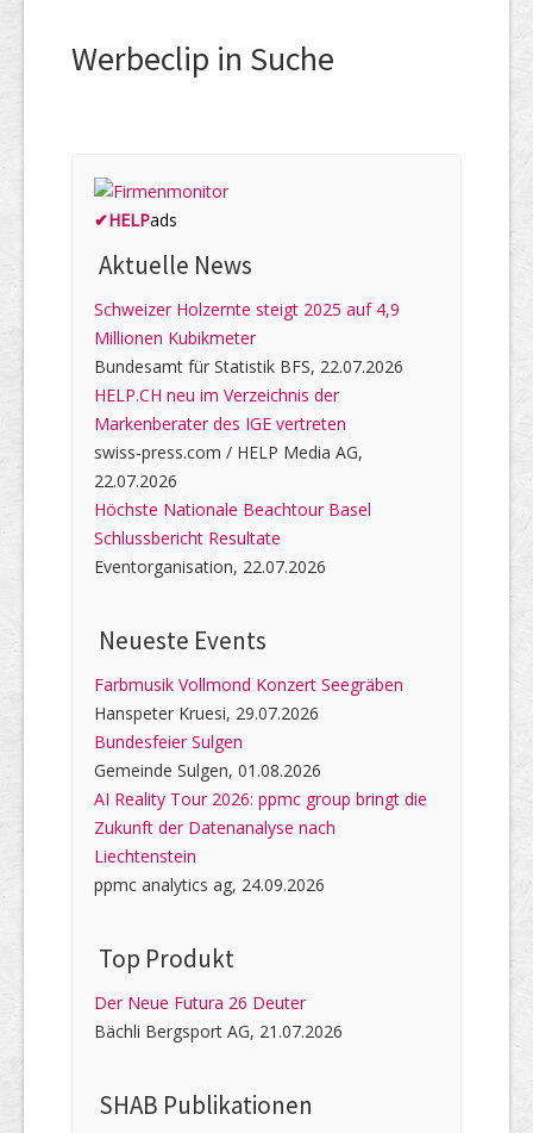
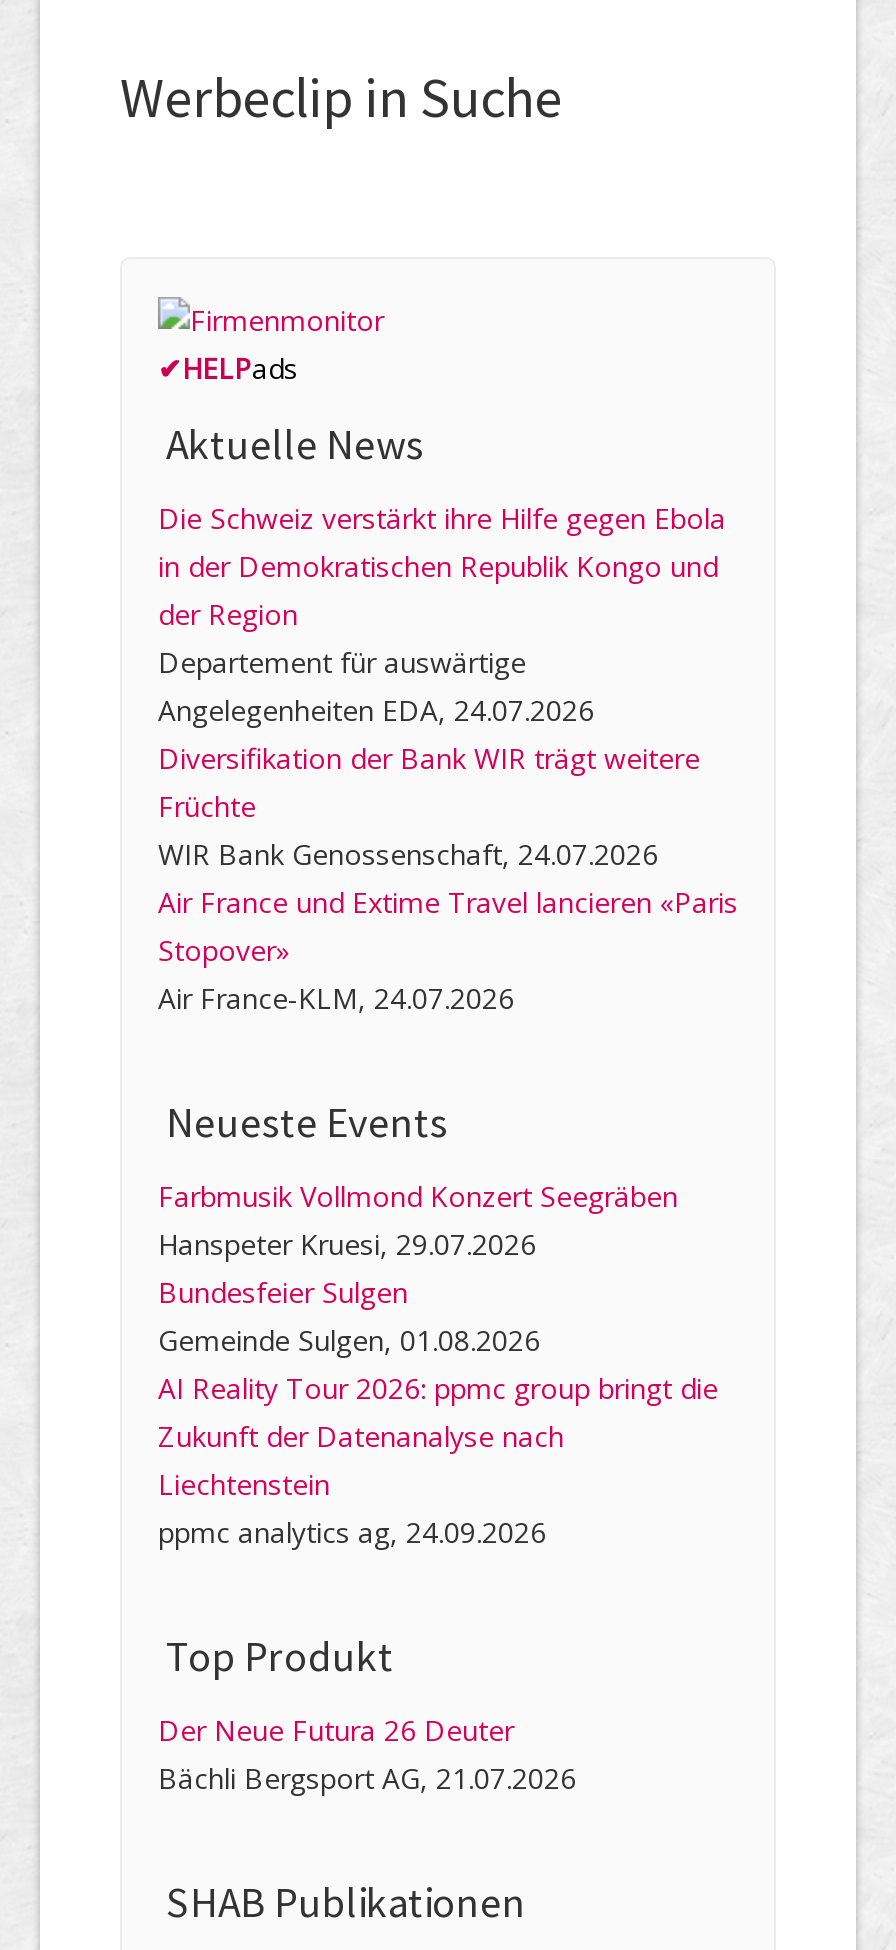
- Schweizer Holzernte steigt 2025 auf 4,9
- Millionen Kubikmeter
- Bundesamt für Statistik BFS, 22.07.2026
- HELP.CH neu im Verzeichnis der
- Markenberater des IGE vertreten
- swiss-press.com / HELP Media AG,
- 22.07.2026
- Höchste Nationale Beachtour Basel
- Schlussbericht Resultate
- Eventorganisation, 22.07.2026
+ Die Schweiz verstärkt ihre Hilfe gegen Ebola
+ in der Demokratischen Republik Kongo und
+ der Region
+ Departement für auswärtige
+ Angelegenheiten EDA, 24.07.2026
+ Diversifikation der Bank WIR trägt weitere
+ Früchte
+ WIR Bank Genossenschaft, 24.07.2026
+ Air France und Extime Travel lancieren «Paris
+ Stopover»
+ Air France-KLM, 24.07.2026
